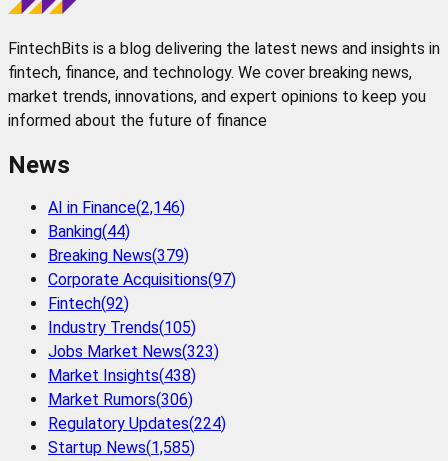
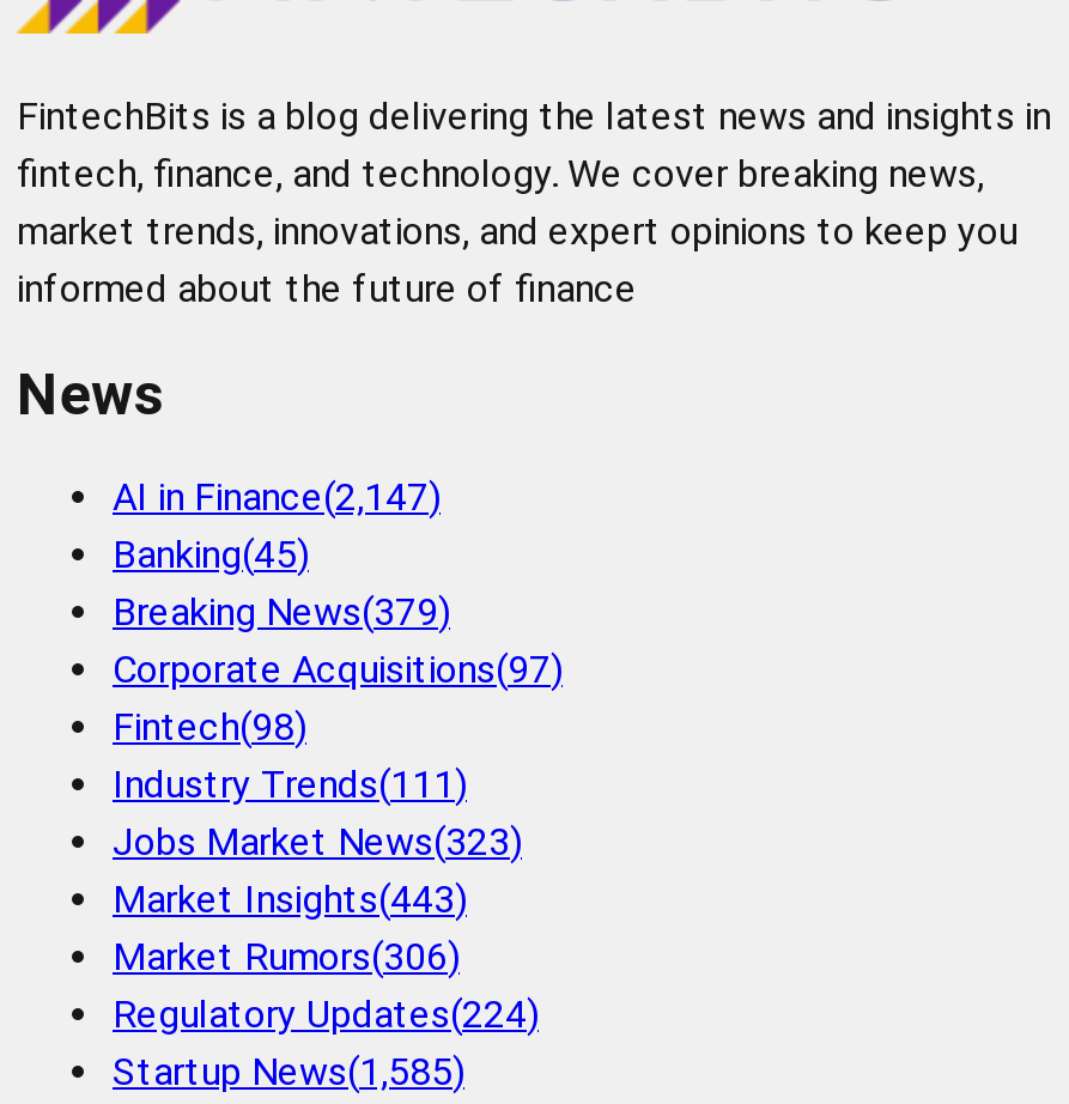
- AI in Finance(2,146)
+ AI in Finance(2,147)

- Banking(44)
+ Banking(45)

- Fintech(92)
+ Fintech(98)

- Industry Trends(105)
+ Industry Trends(111)

- Market Insights(438)
+ Market Insights(443)
